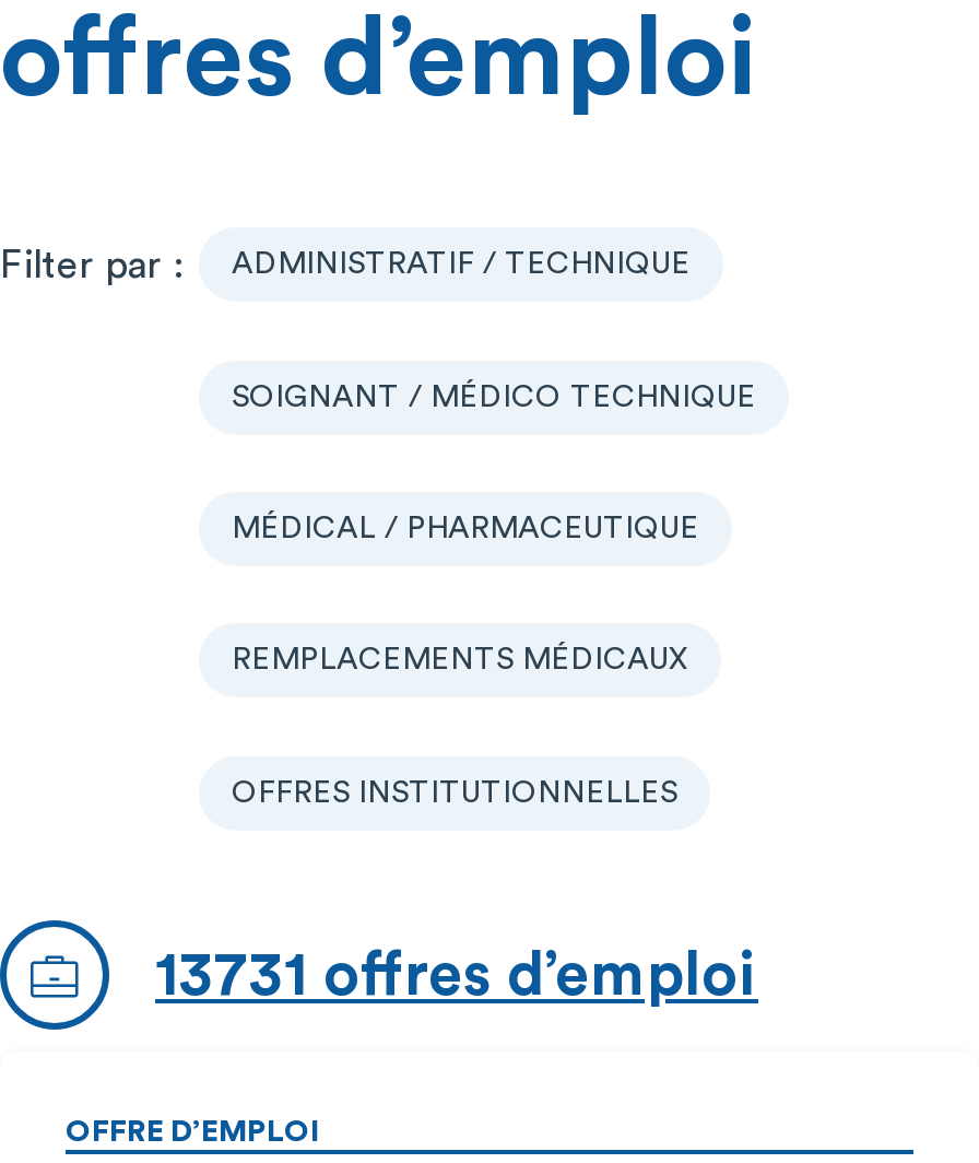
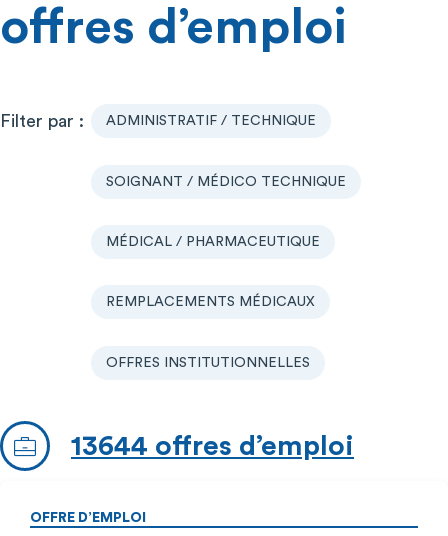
- 13731 offres d’emploi
+ 13644 offres d’emploi
